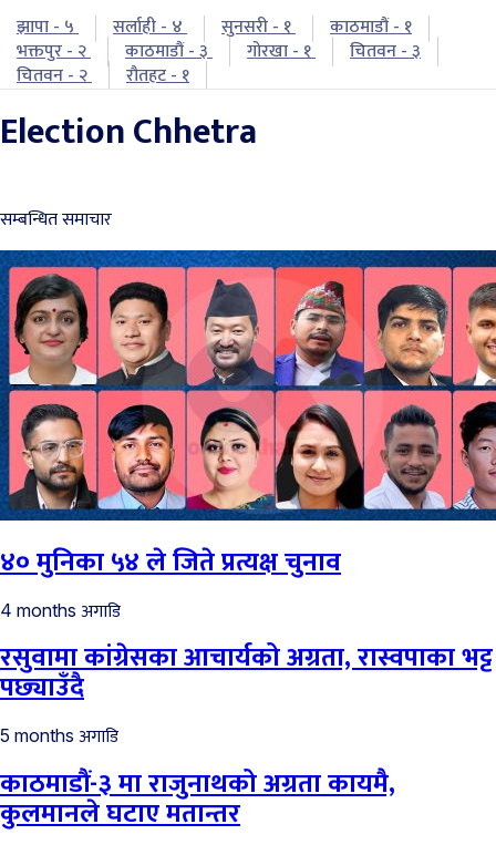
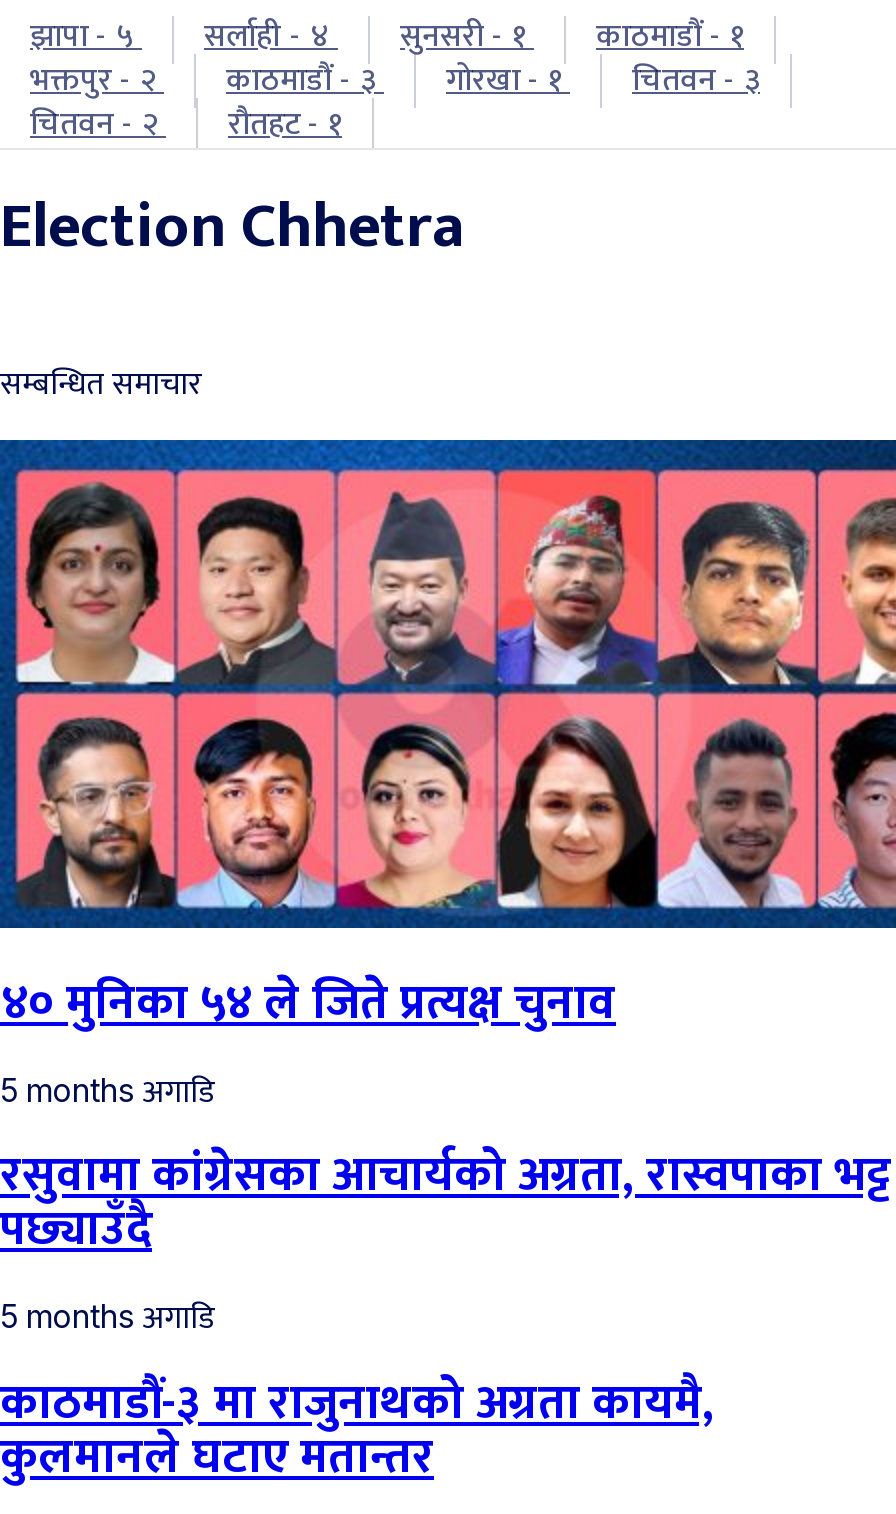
- 4 months अगाडि
+ 5 months अगाडि
